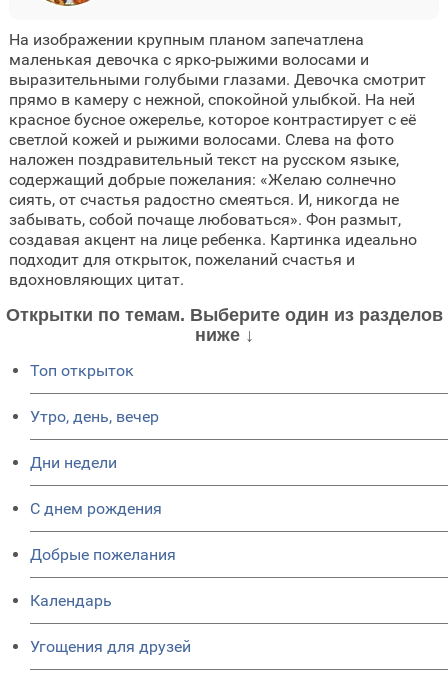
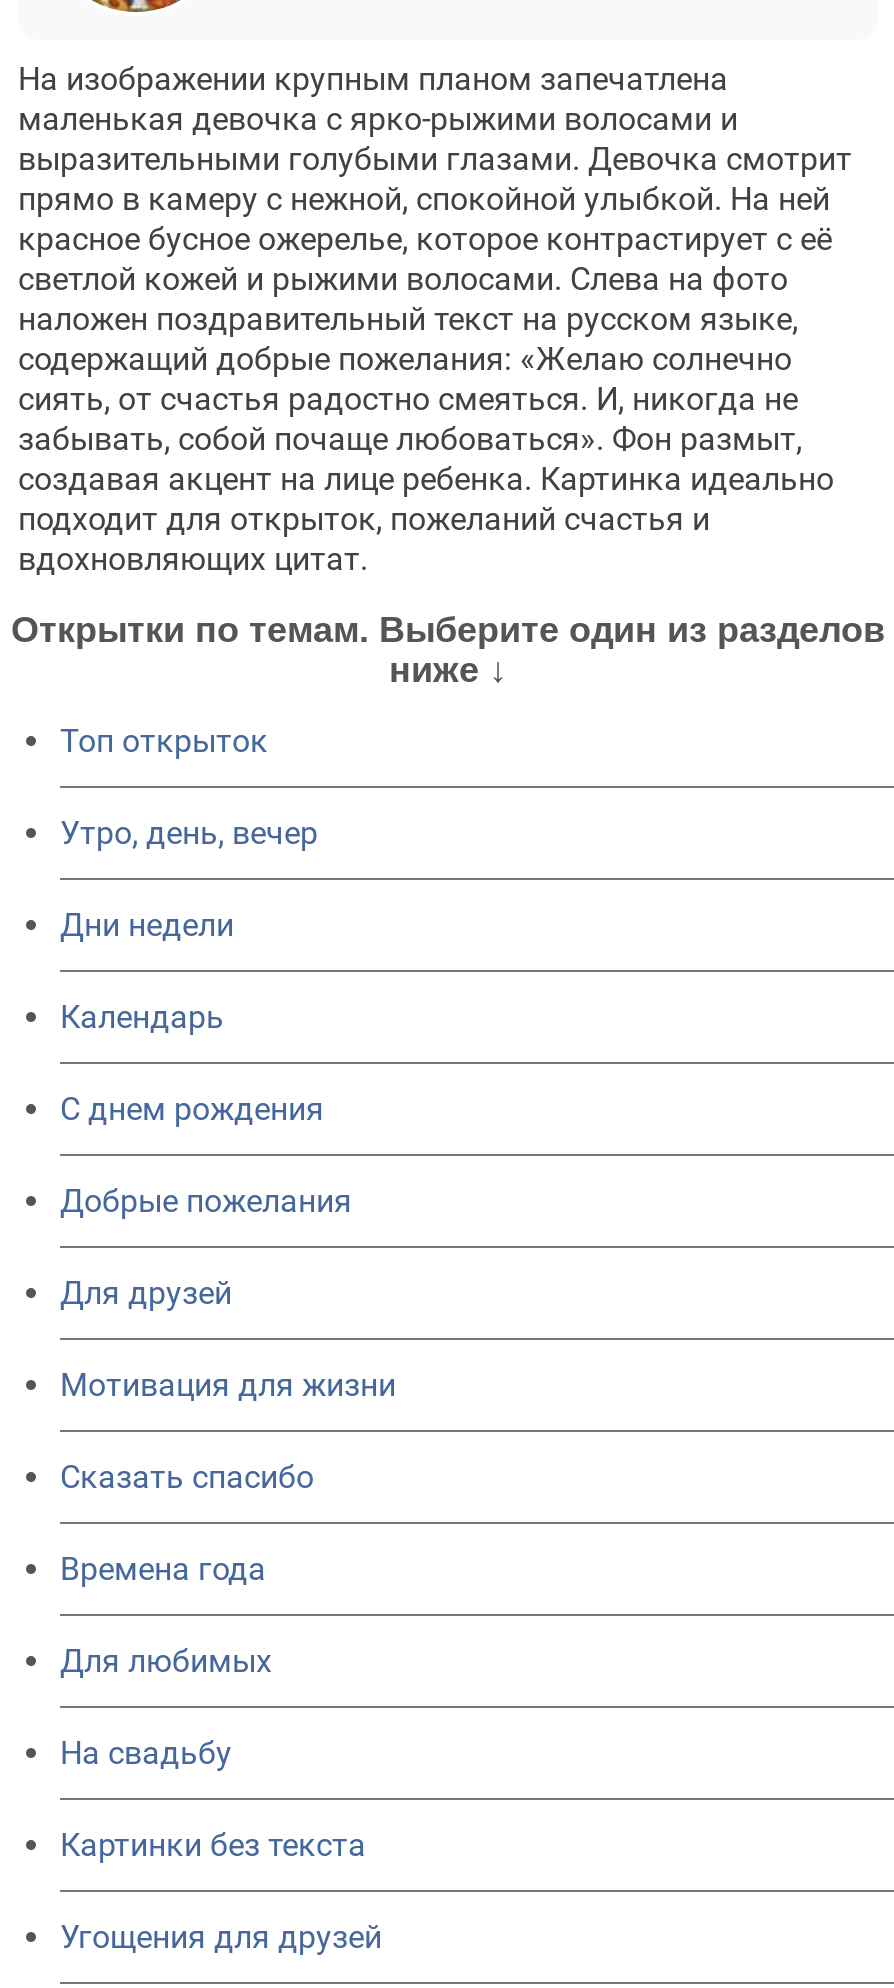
+ Для друзей
+ Мотивация для жизни
+ Сказать спасибо
+ Времена года
+ Для любимых
+ На свадьбу
+ Картинки без текста

moved up: Календарь
